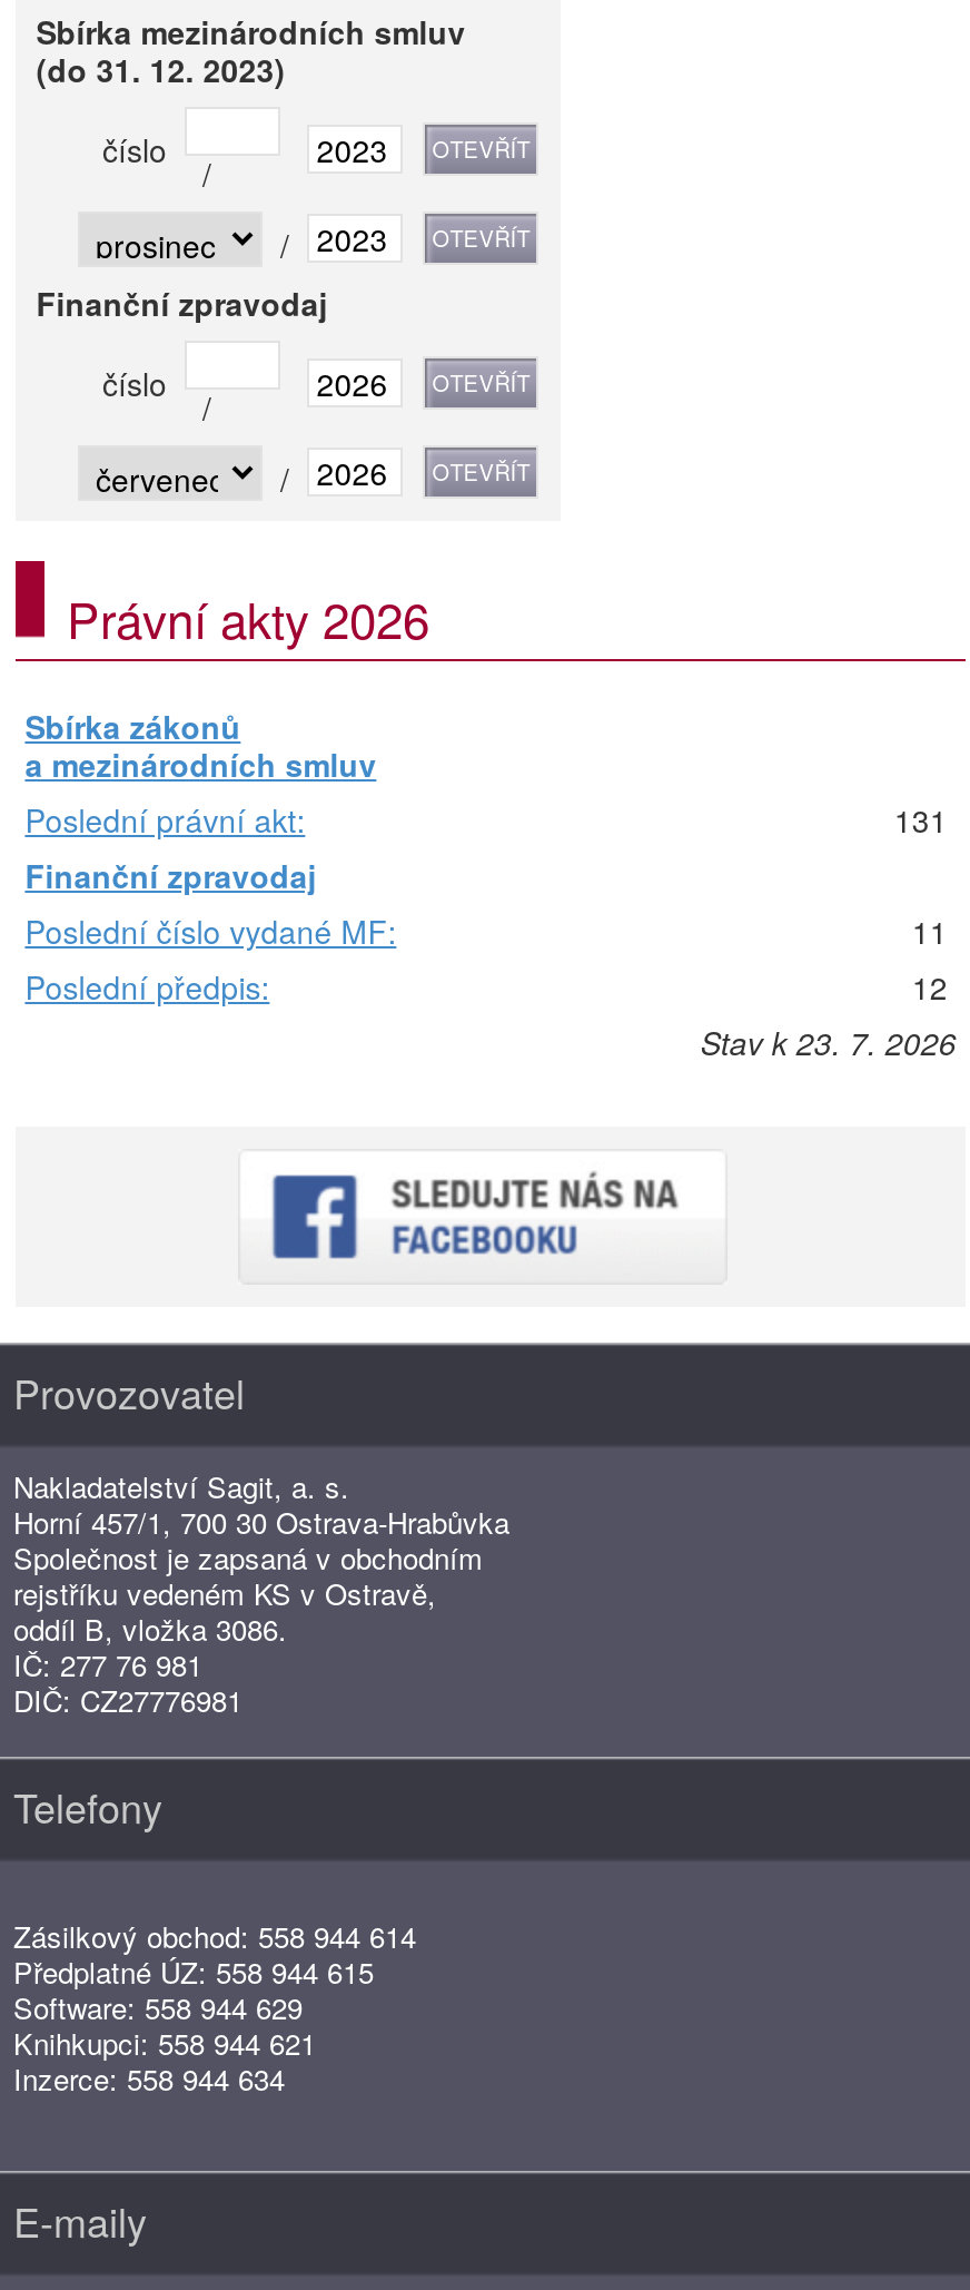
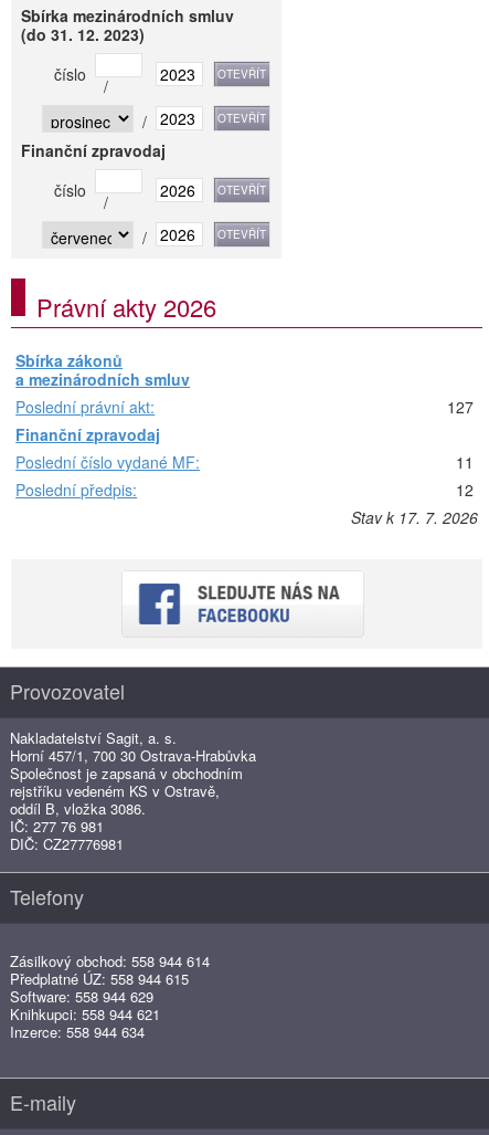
- 131
+ 127

- Stav k 23. 7. 2026
+ Stav k 17. 7. 2026
